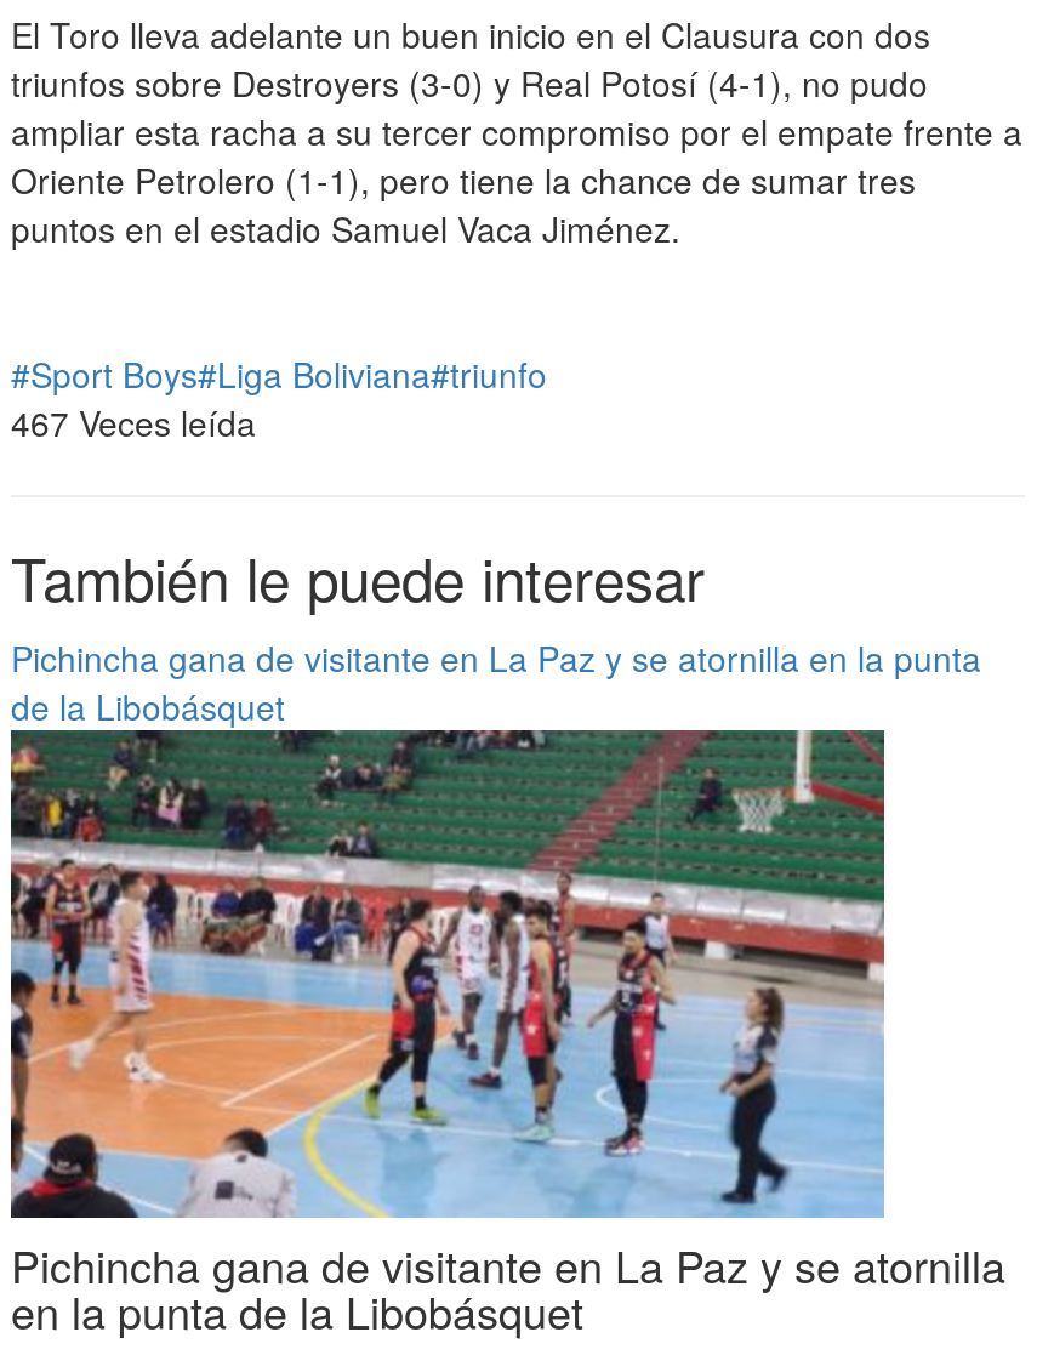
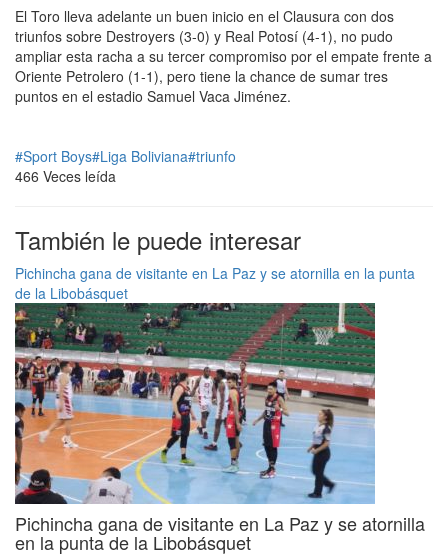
- 467 Veces leída
+ 466 Veces leída
